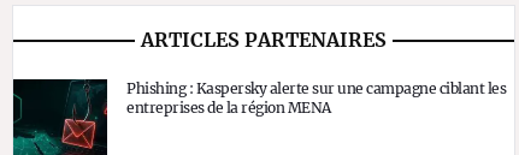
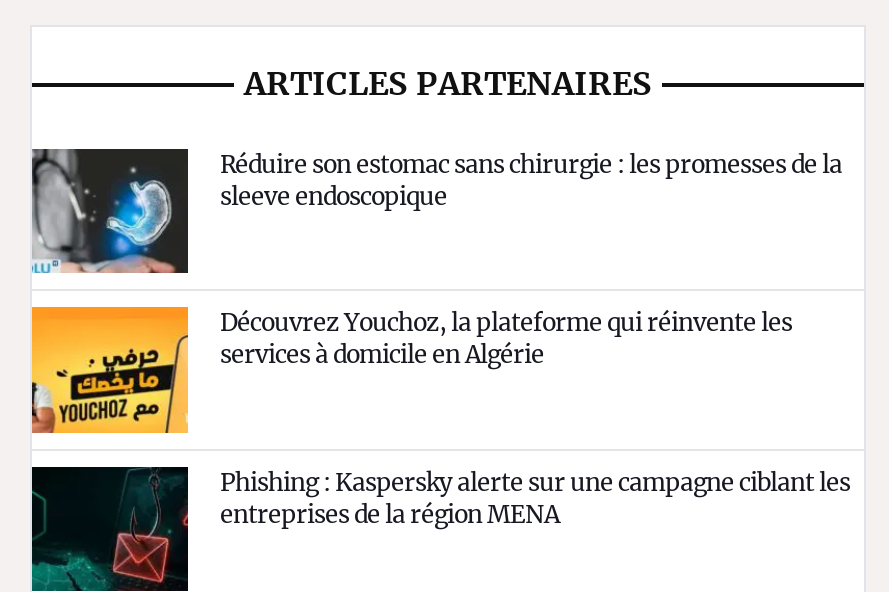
+ [image]
+ Réduire son estomac sans chirurgie : les promesses de la
+ sleeve endoscopique

+ [image]
+ Découvrez Youchoz, la plateforme qui réinvente les
+ services à domicile en Algérie
